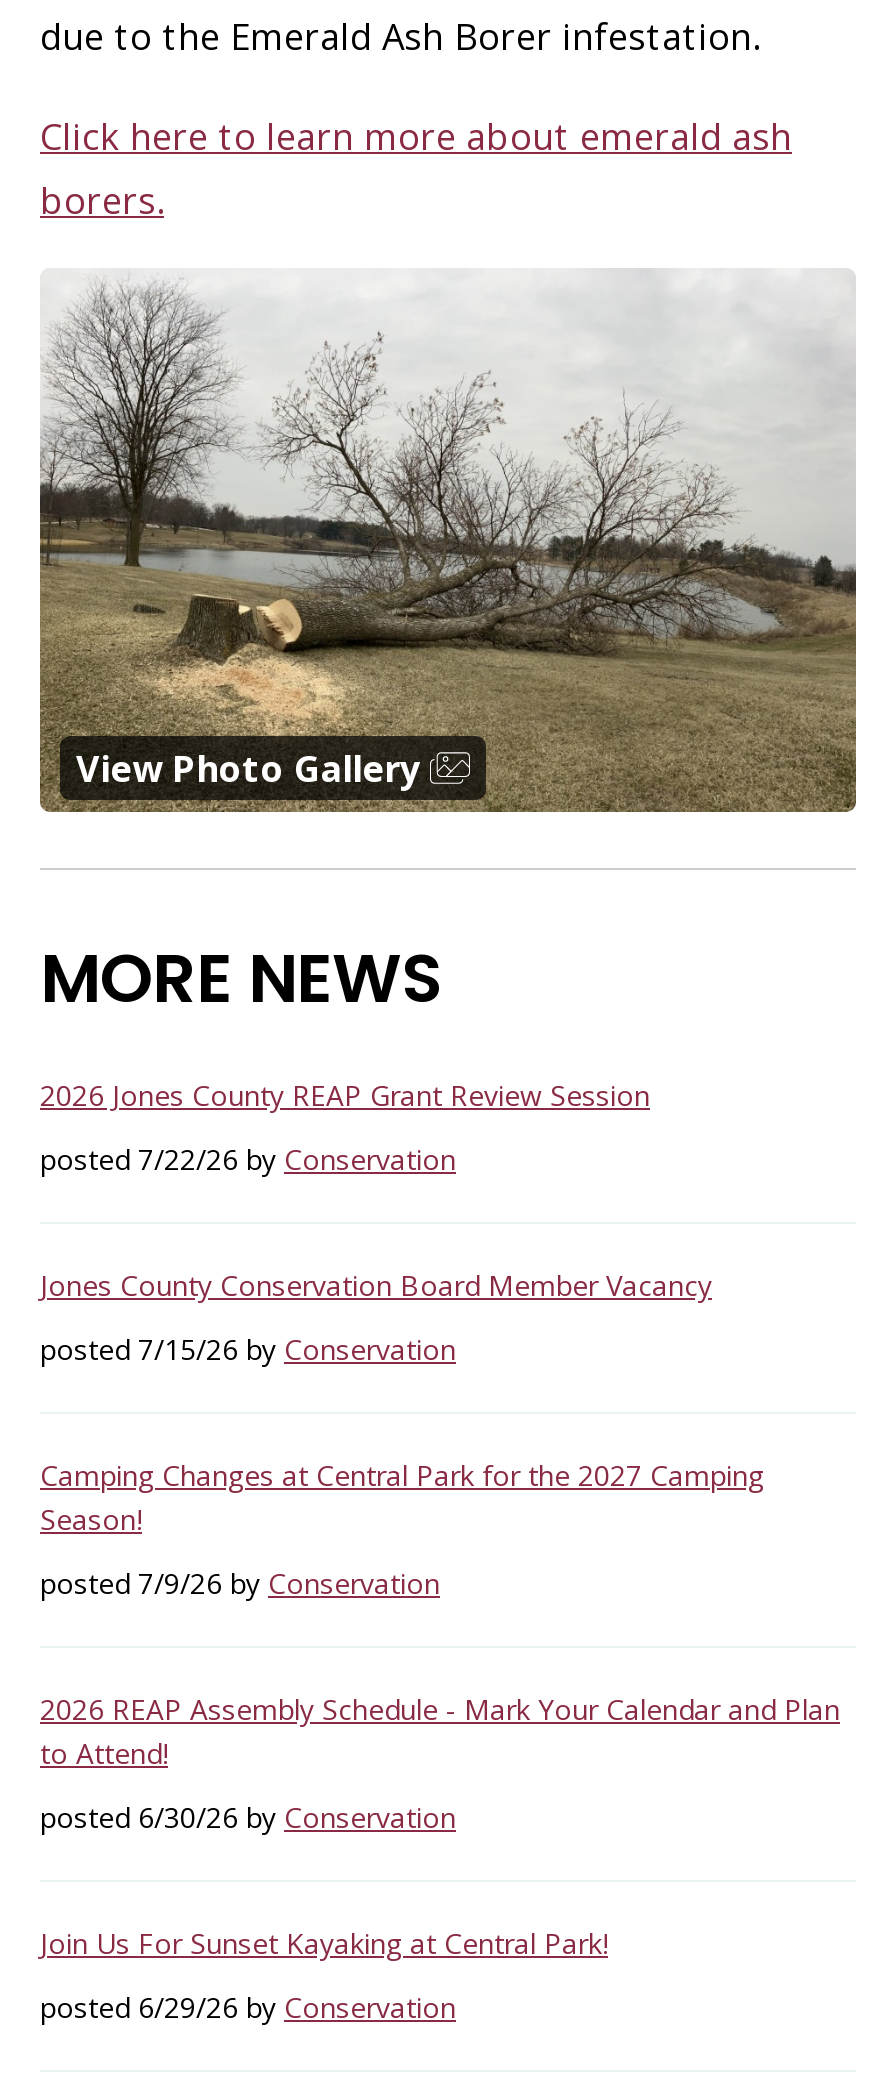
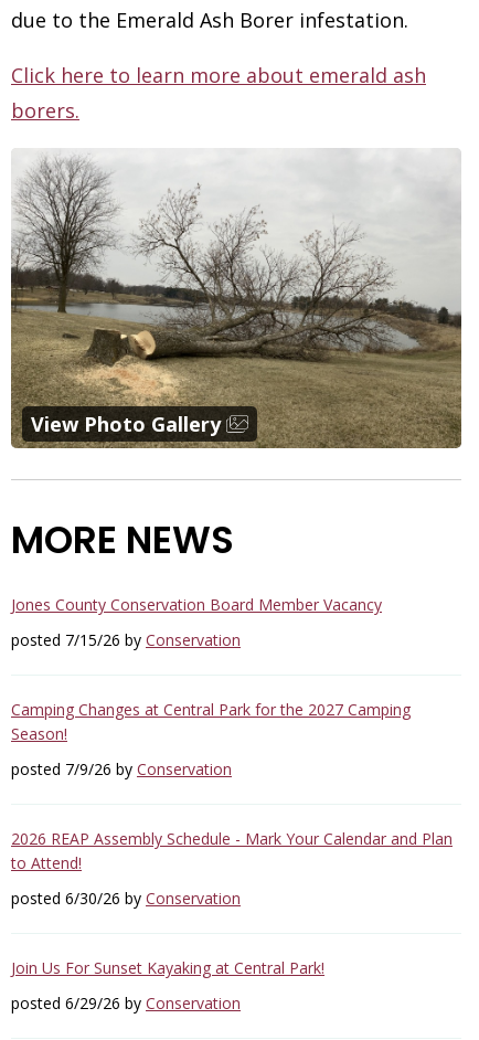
- 2026 Jones County REAP Grant Review Session
- posted 7/22/26 by Conservation
